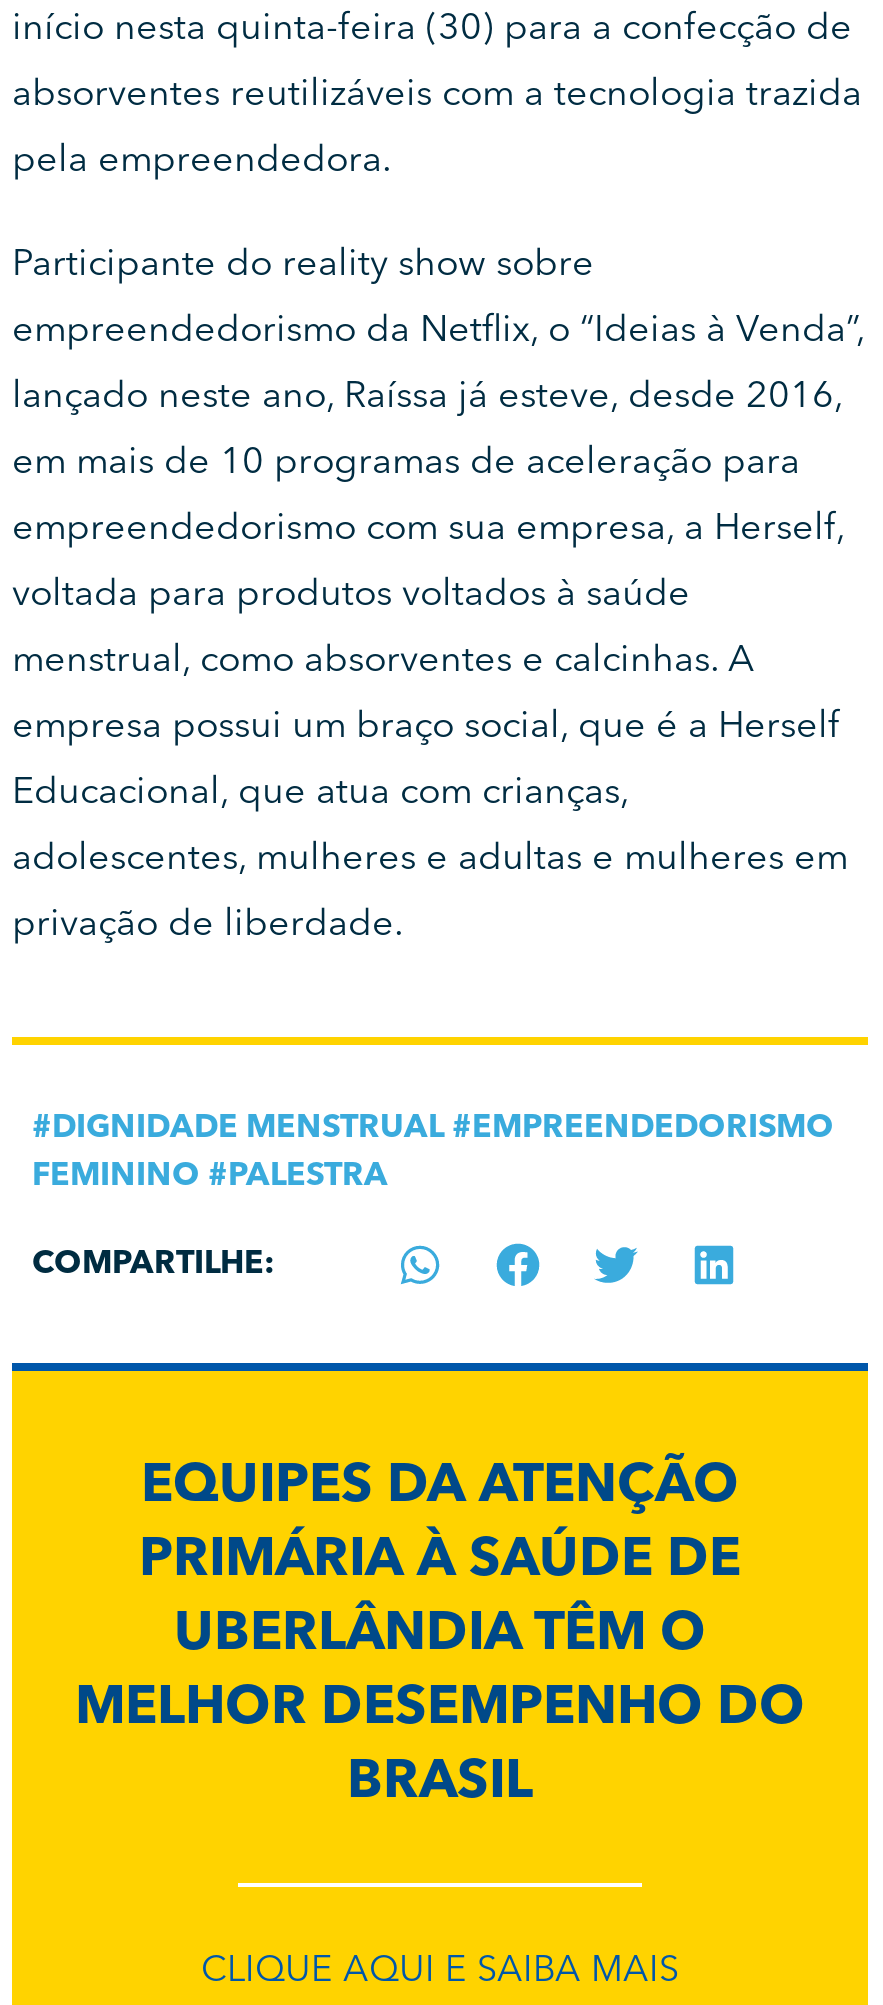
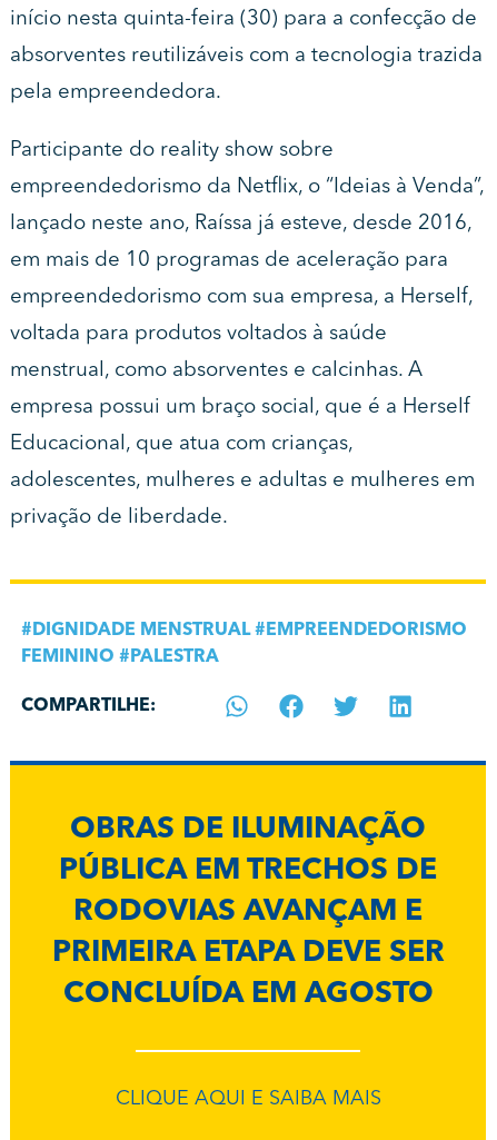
- EQUIPES DA ATENÇÃO
- PRIMÁRIA À SAÚDE DE
- UBERLÂNDIA TÊM O
- MELHOR DESEMPENHO DO
- BRASIL
+ OBRAS DE ILUMINAÇÃO
+ PÚBLICA EM TRECHOS DE
+ RODOVIAS AVANÇAM E
+ PRIMEIRA ETAPA DEVE SER
+ CONCLUÍDA EM AGOSTO
